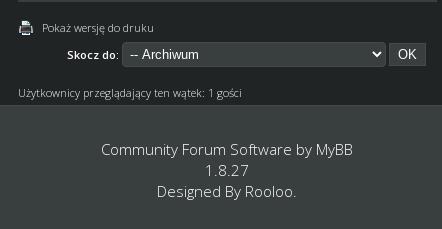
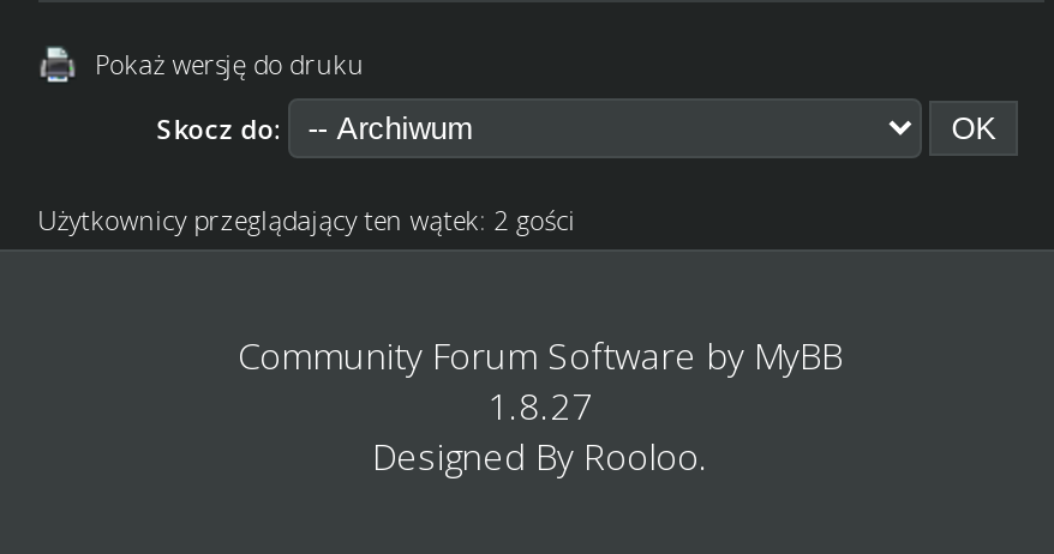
- Użytkownicy przeglądający ten wątek: 1 gości
+ Użytkownicy przeglądający ten wątek: 2 gości
